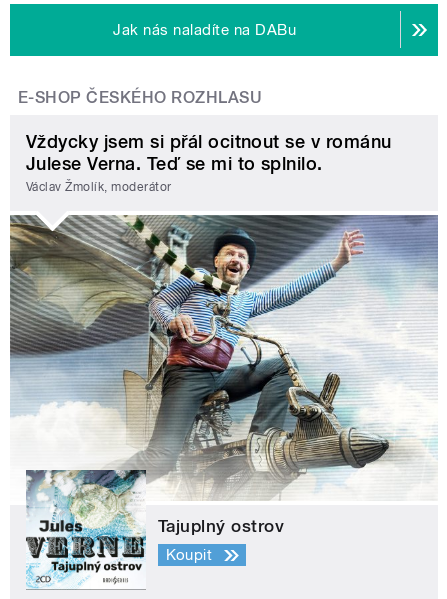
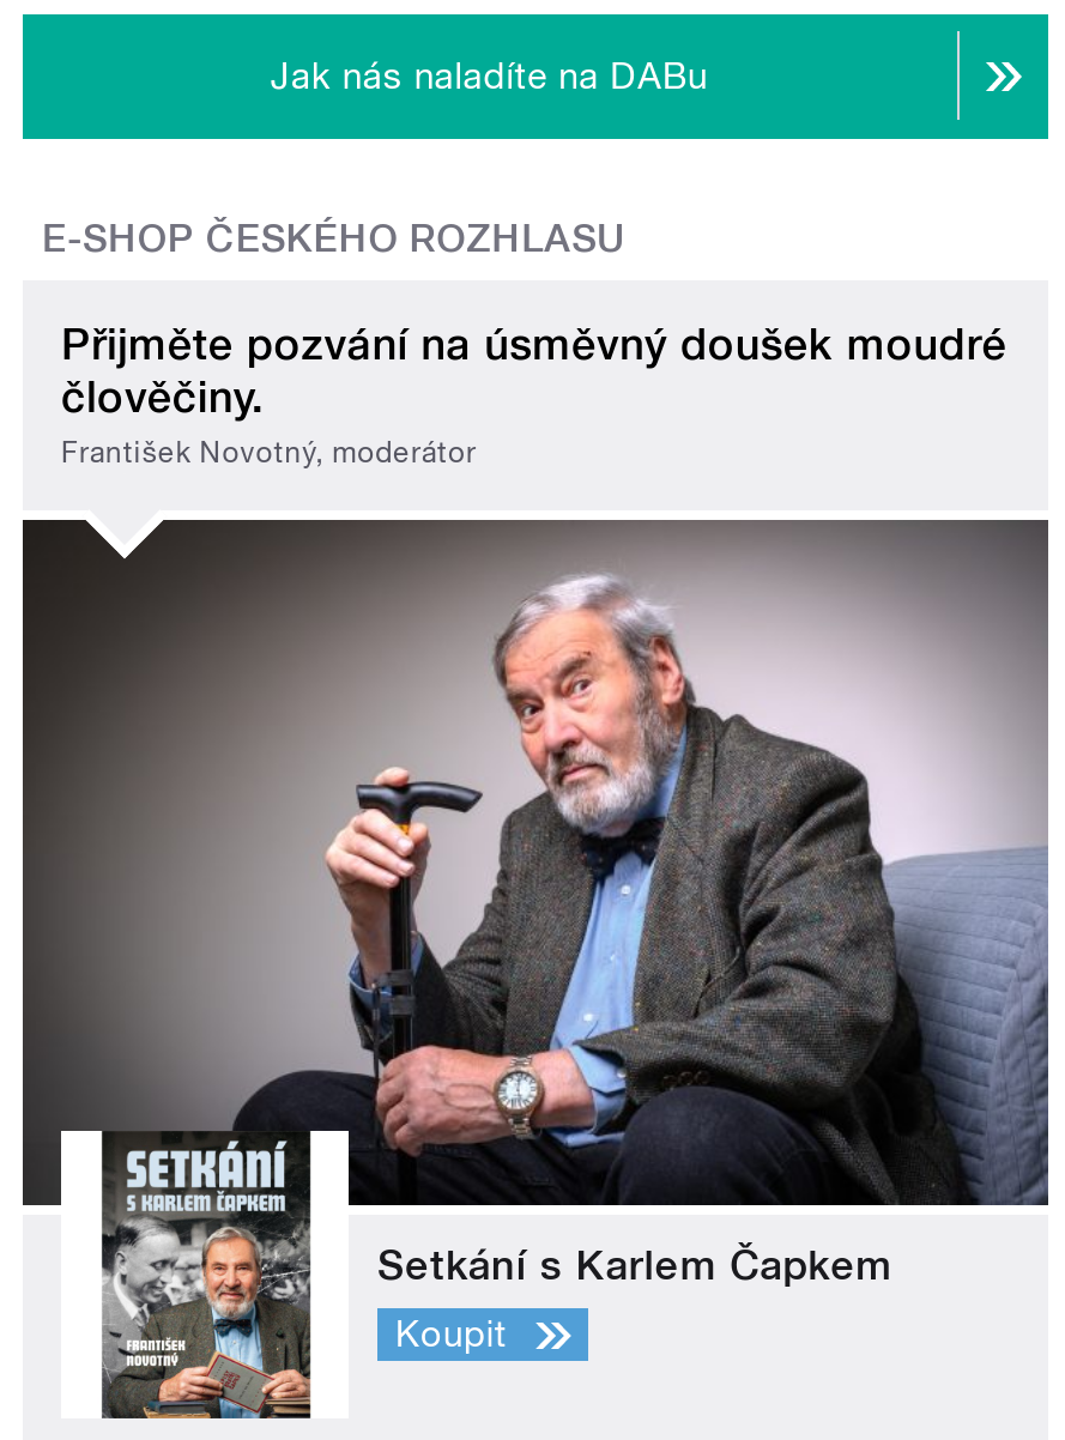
- Vždycky jsem si přál ocitnout se v románu
- Julese Verna. Teď se mi to splnilo.
- Václav Žmolík, moderátor
+ Přijměte pozvání na úsměvný doušek moudré
+ člověčiny.
+ František Novotný, moderátor

- [image]
- Tajuplný ostrov
+ [image]
+ Setkání s Karlem Čapkem
